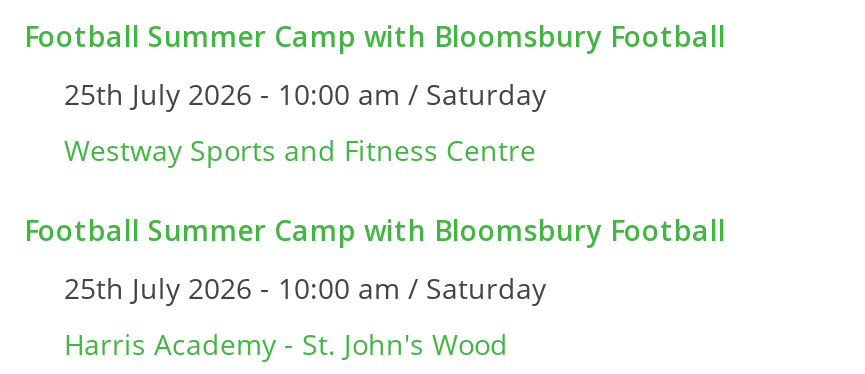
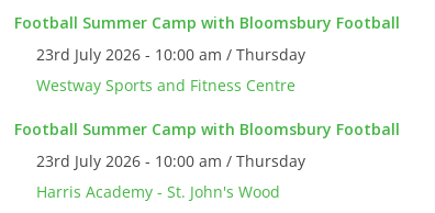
- 25th July 2026 - 10:00 am / Saturday
+ 23rd July 2026 - 10:00 am / Thursday

- 25th July 2026 - 10:00 am / Saturday
+ 23rd July 2026 - 10:00 am / Thursday
